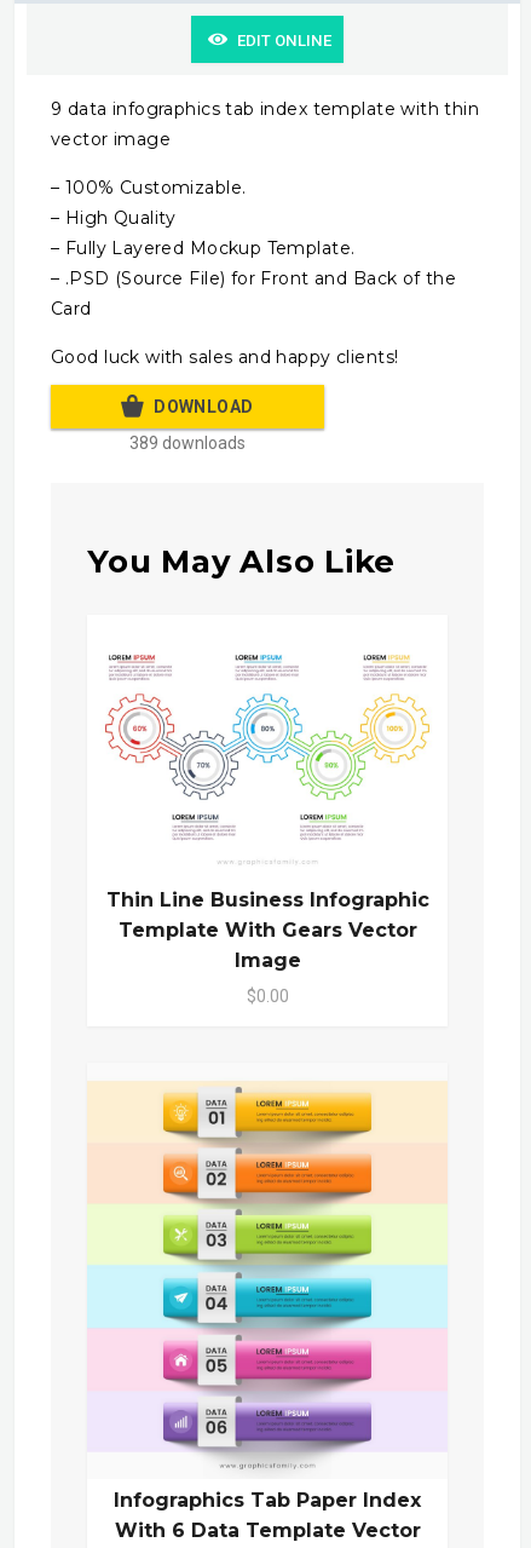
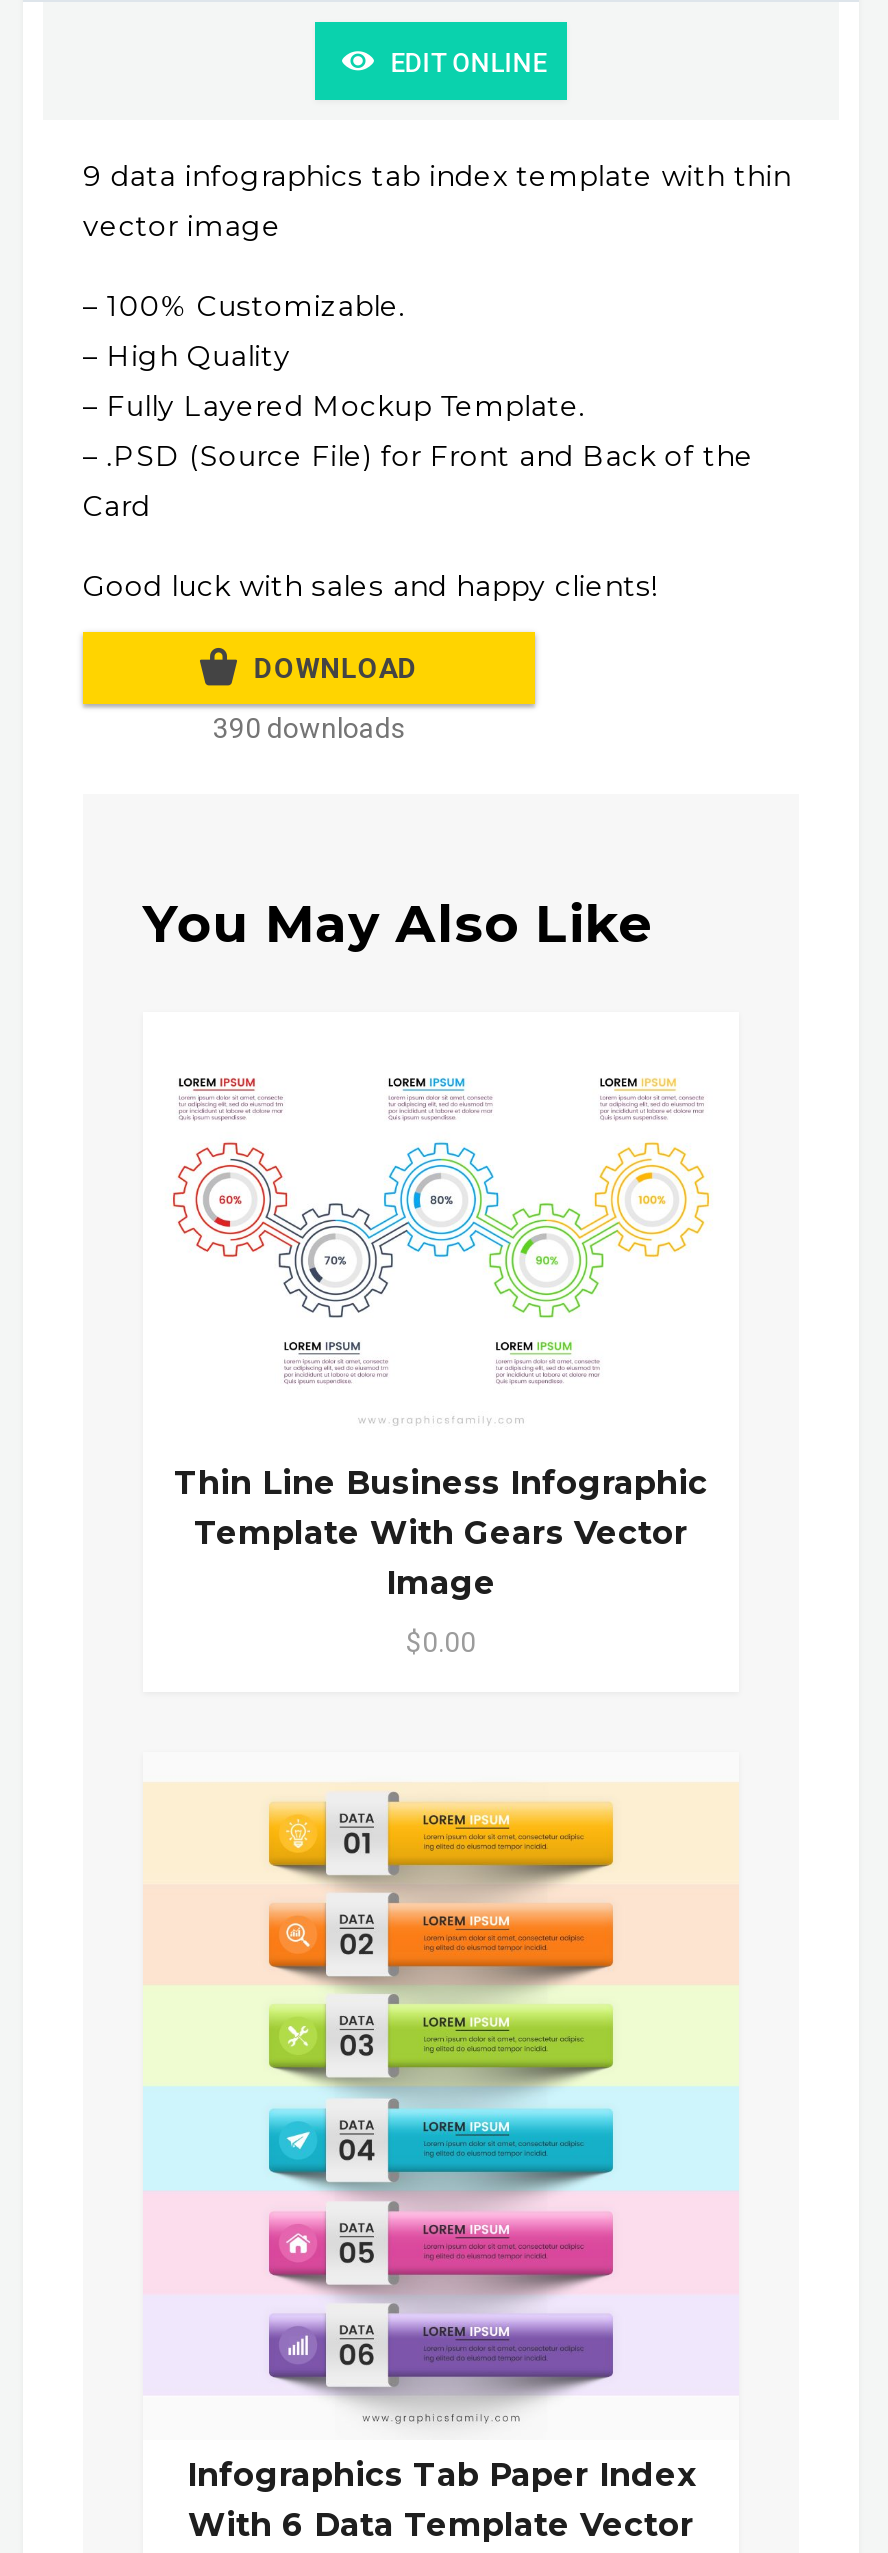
- 389 downloads
+ 390 downloads
